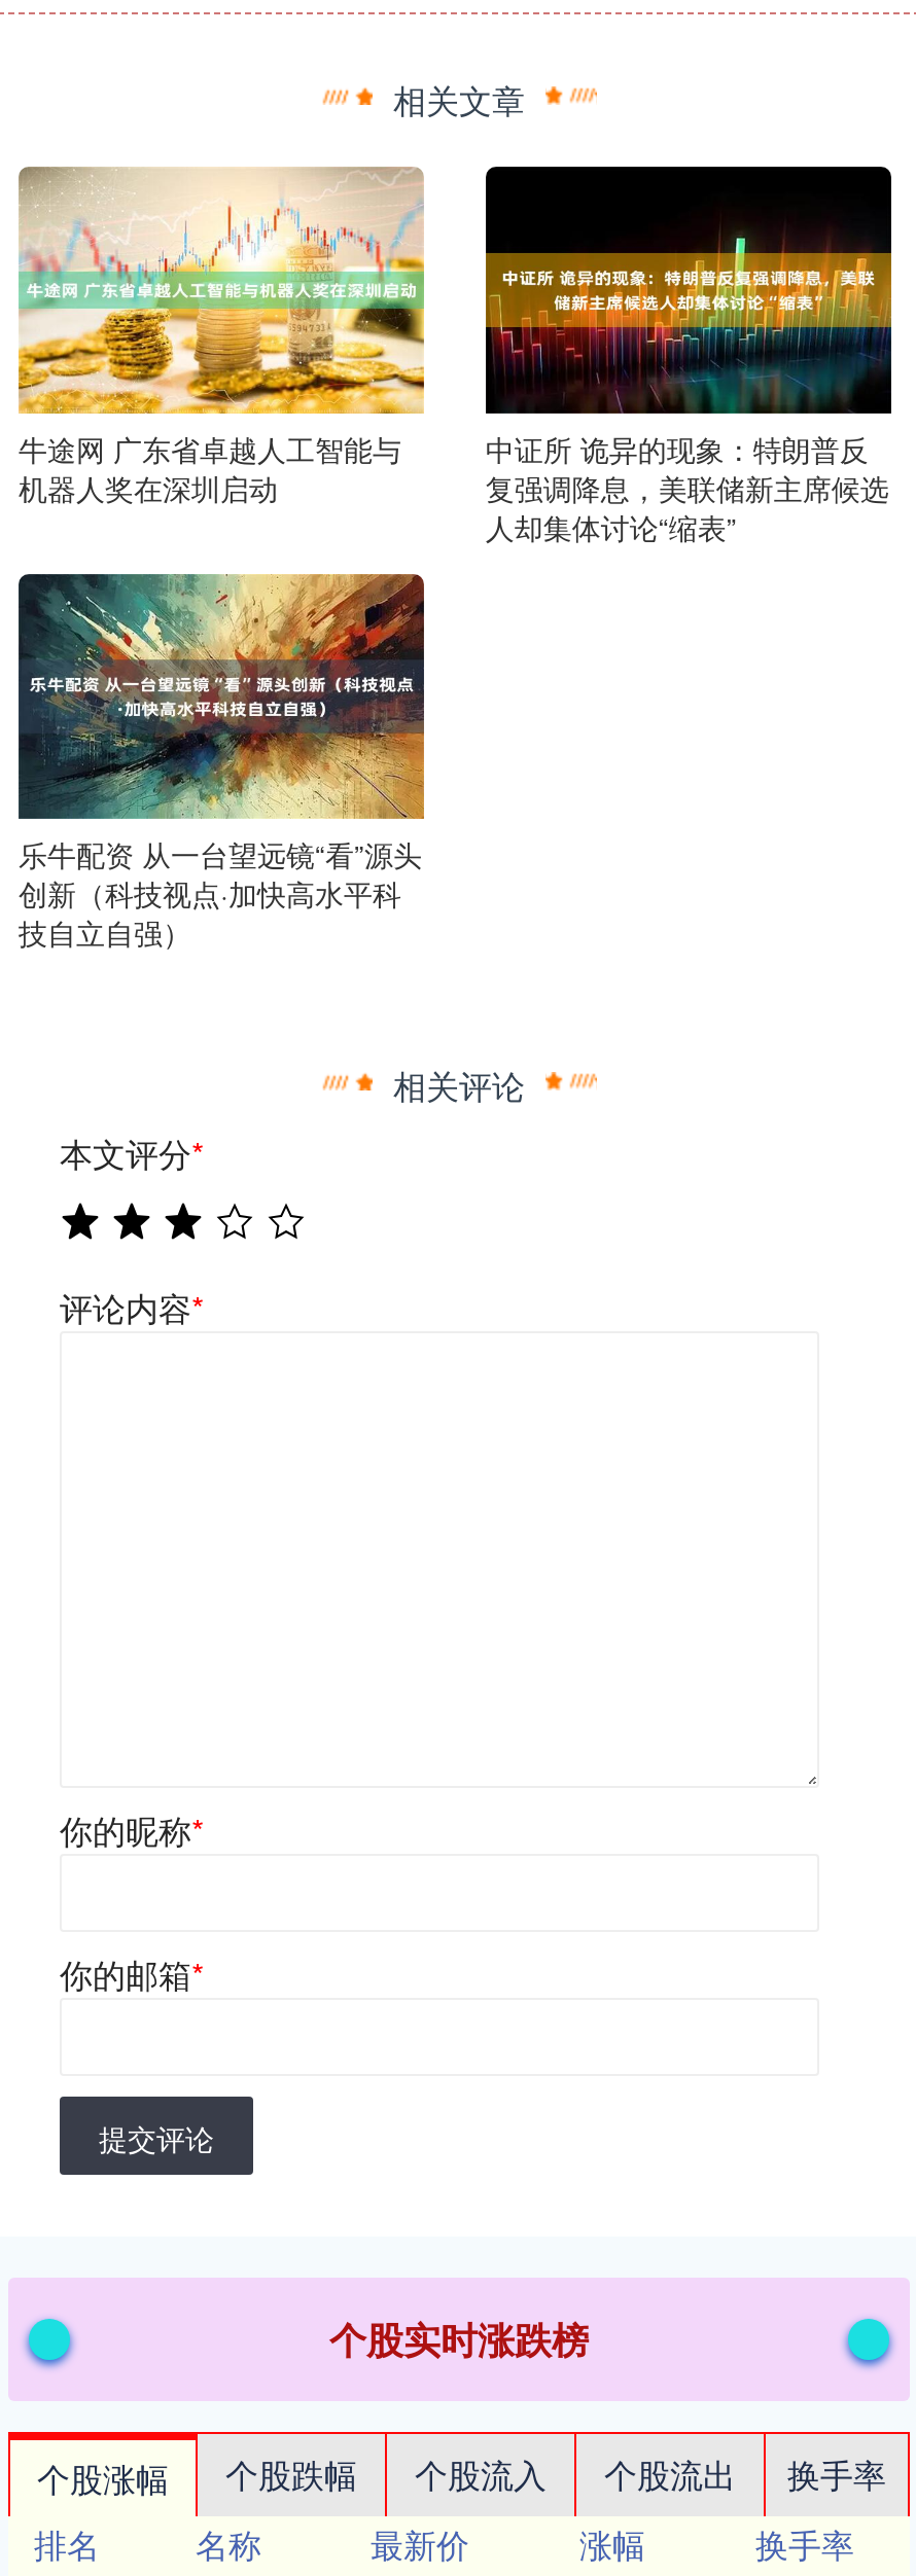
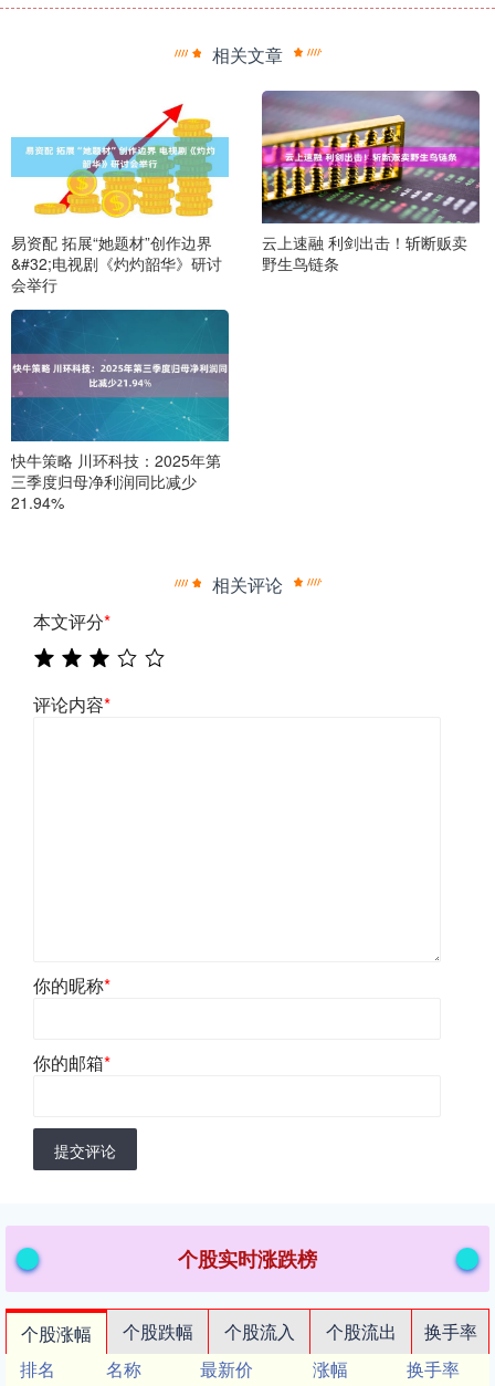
- [image]
- 牛途网 广东省卓越人工智能与
- 机器人奖在深圳启动
+ [image]
+ 易资配 拓展“她题材”创作边界
+ &#32;电视剧《灼灼韶华》研讨
+ 会举行

- [image]
- 中证所 诡异的现象：特朗普反
- 复强调降息，美联储新主席候选
- 人却集体讨论“缩表”
+ [image]
+ 云上速融 利剑出击！斩断贩卖
+ 野生鸟链条

- [image]
- 乐牛配资 从一台望远镜“看”源头
- 创新（科技视点·加快高水平科
- 技自立自强）
+ [image]
+ 快牛策略 川环科技：2025年第
+ 三季度归母净利润同比减少
+ 21.94%
